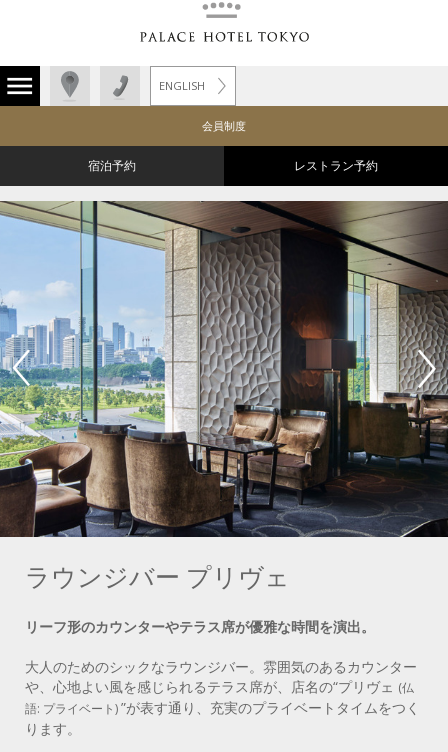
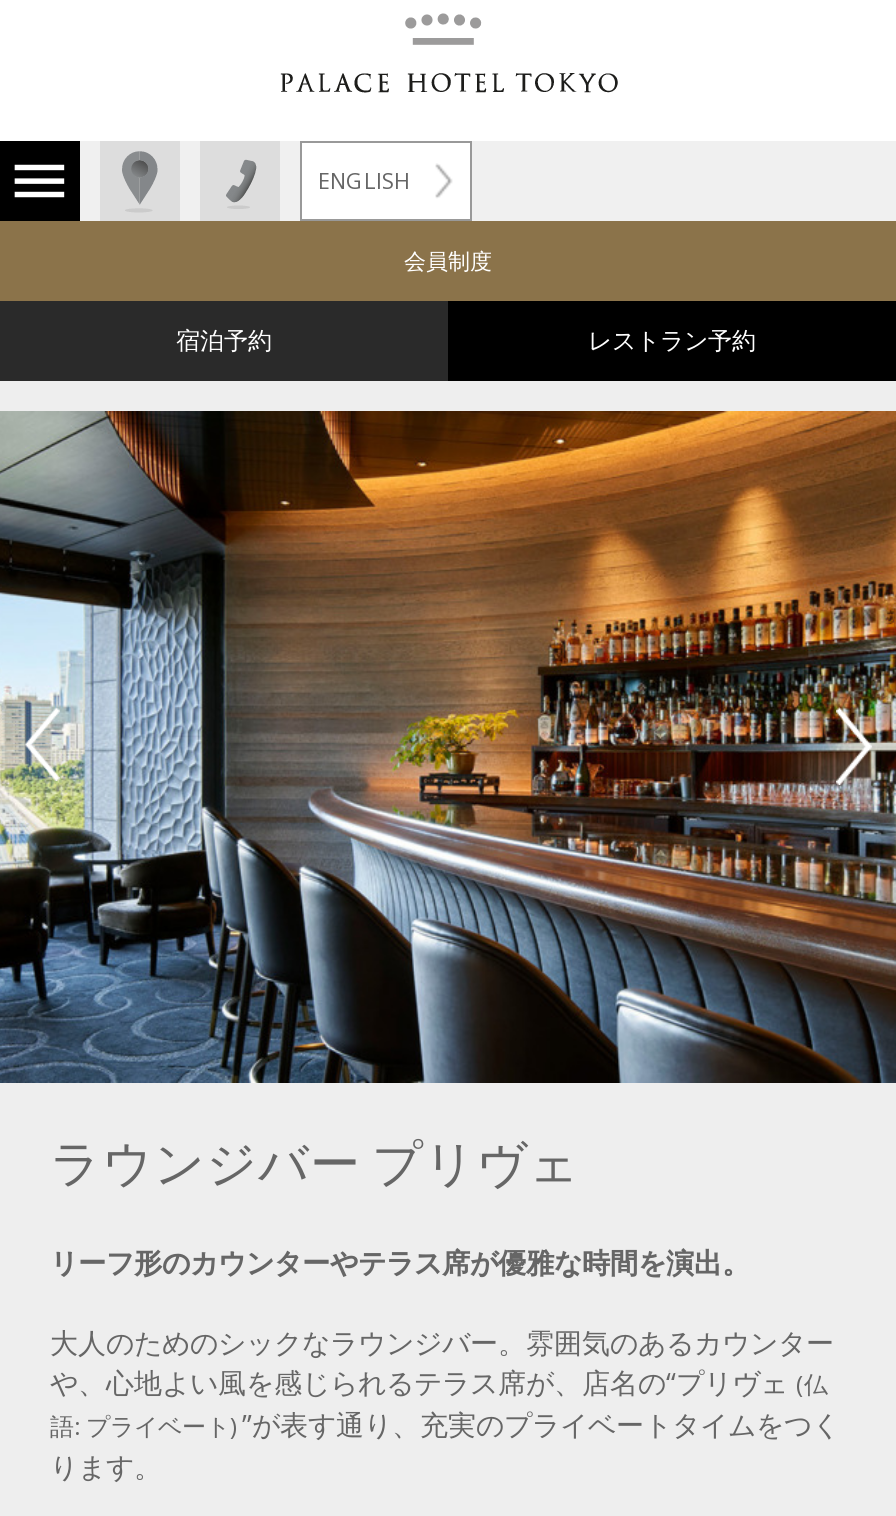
- [image]
+ [image]
